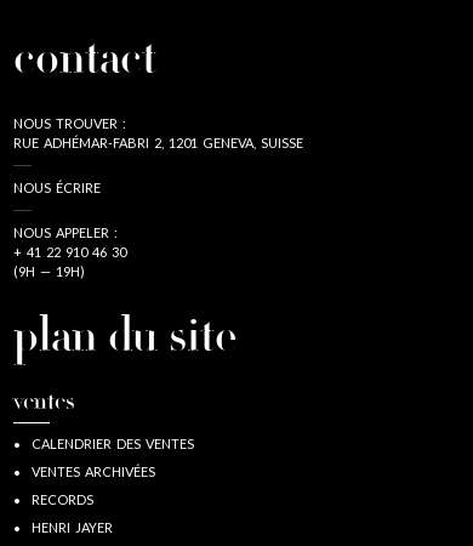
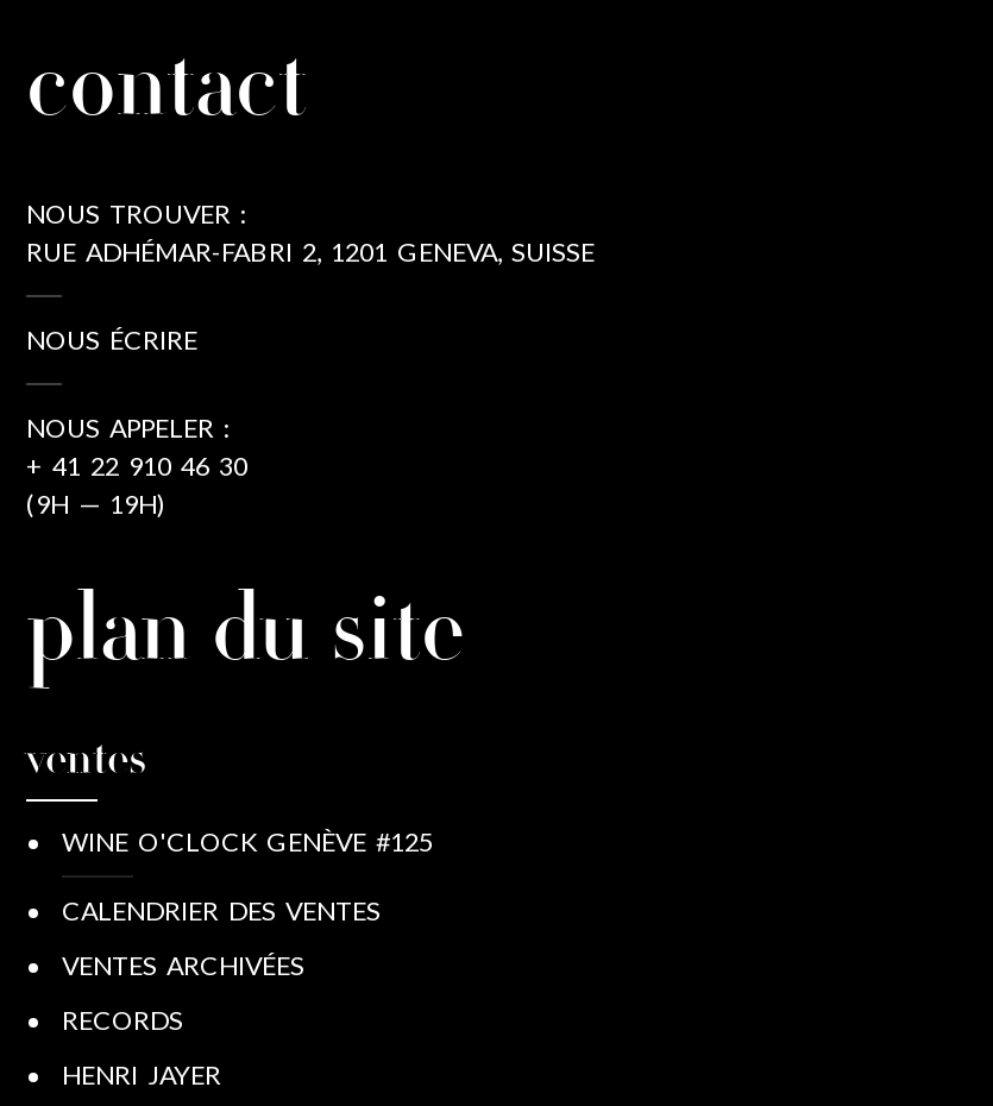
+ WINE O'CLOCK GENÈVE #125
